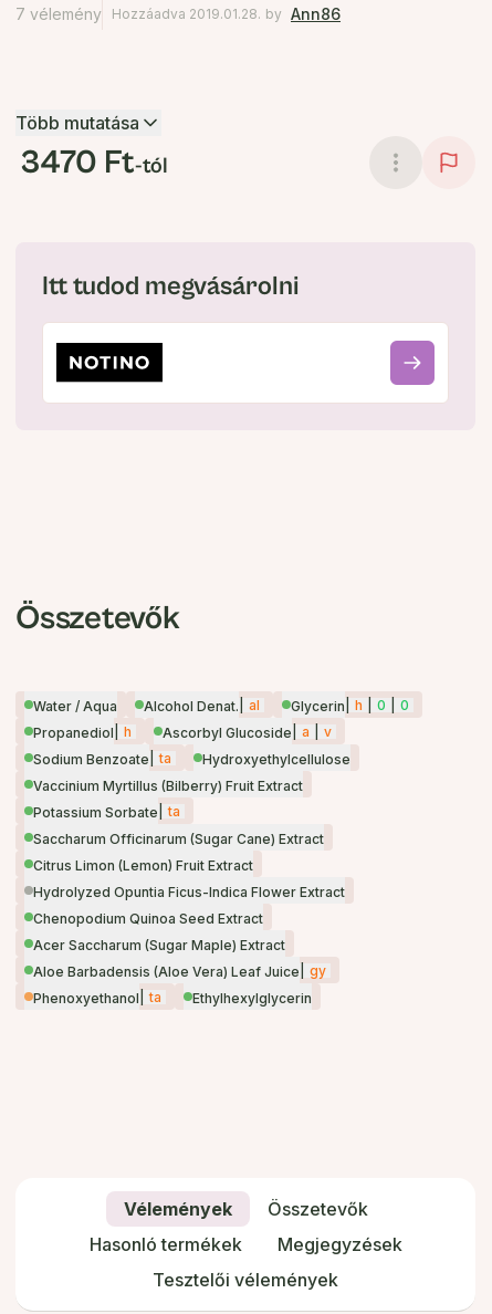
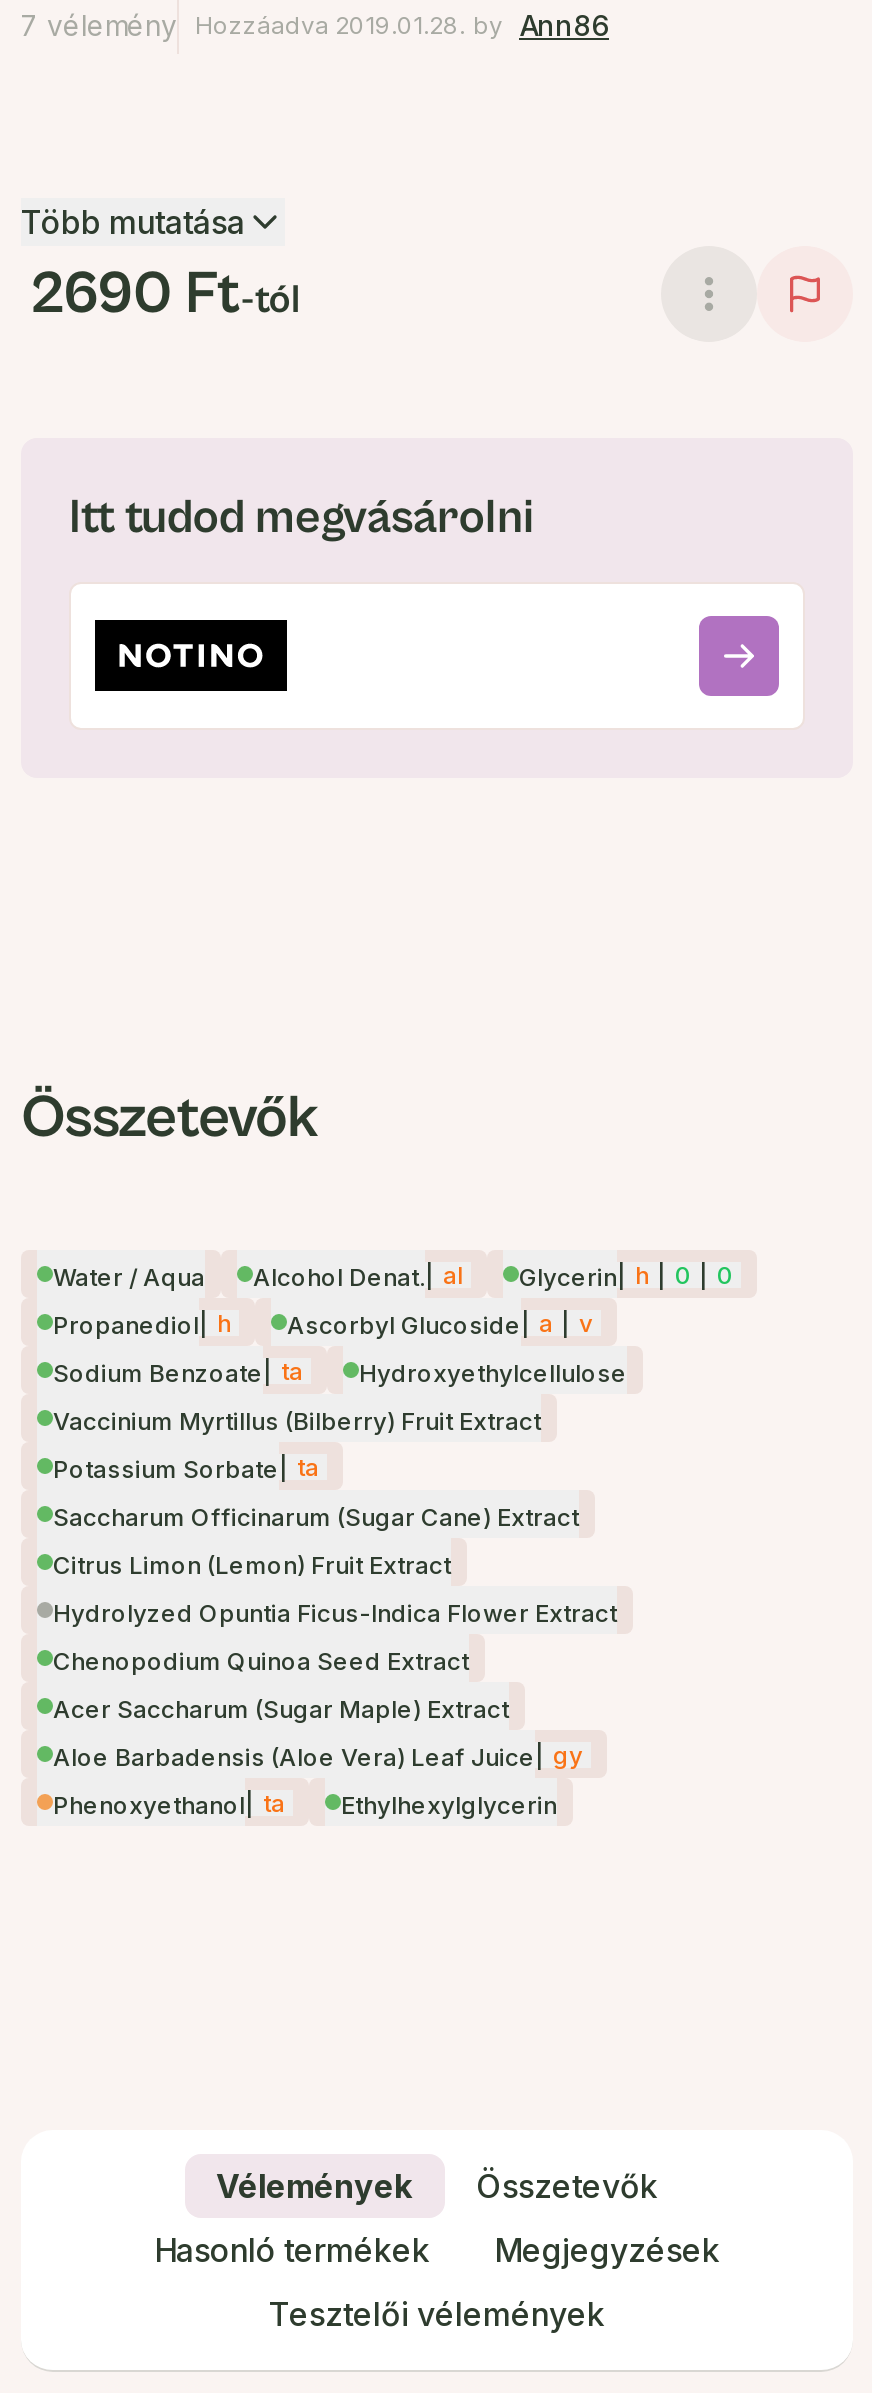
- 3470 Ft-tól
+ 2690 Ft-tól
